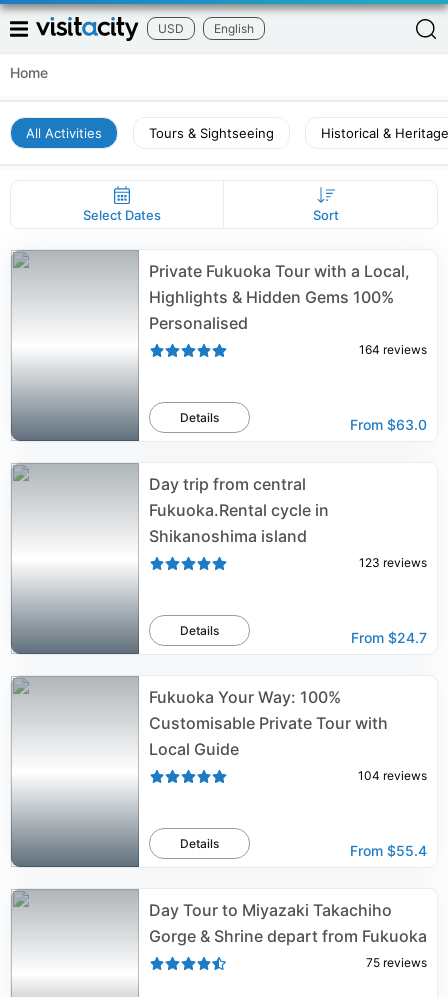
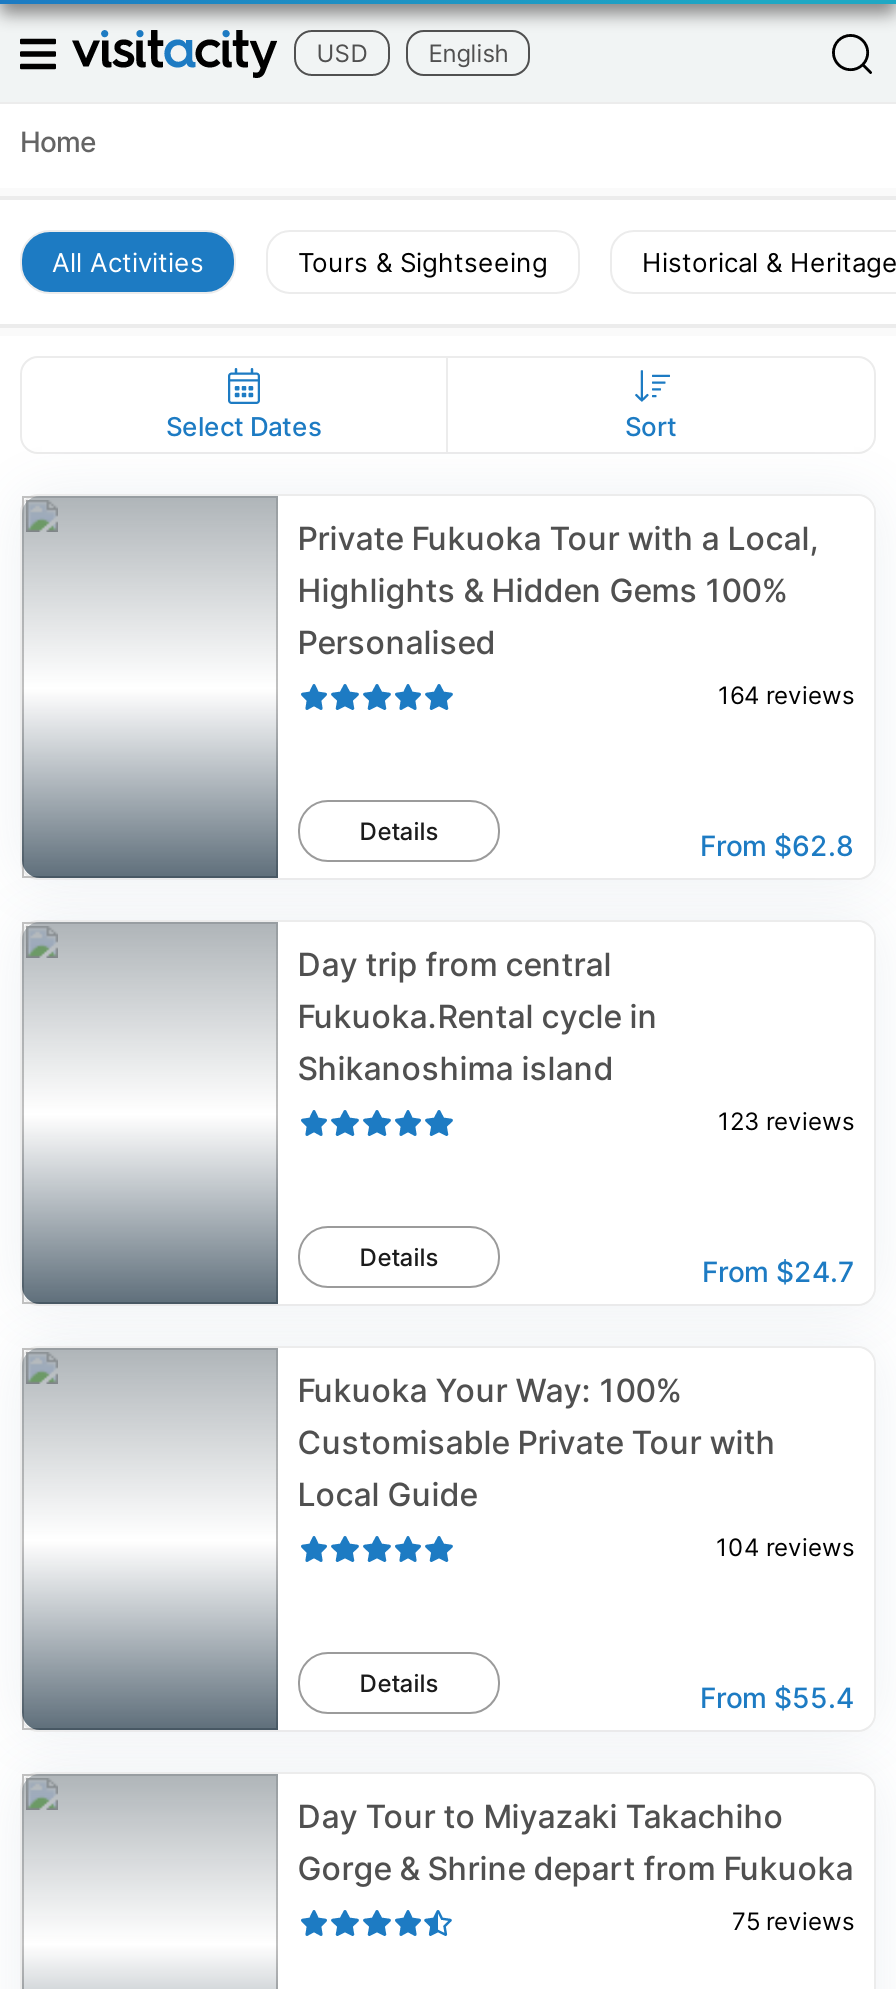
- From $63.0
+ From $62.8
